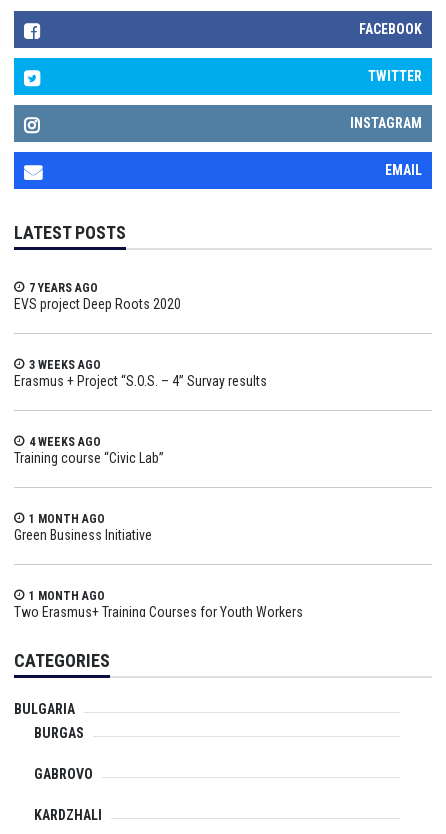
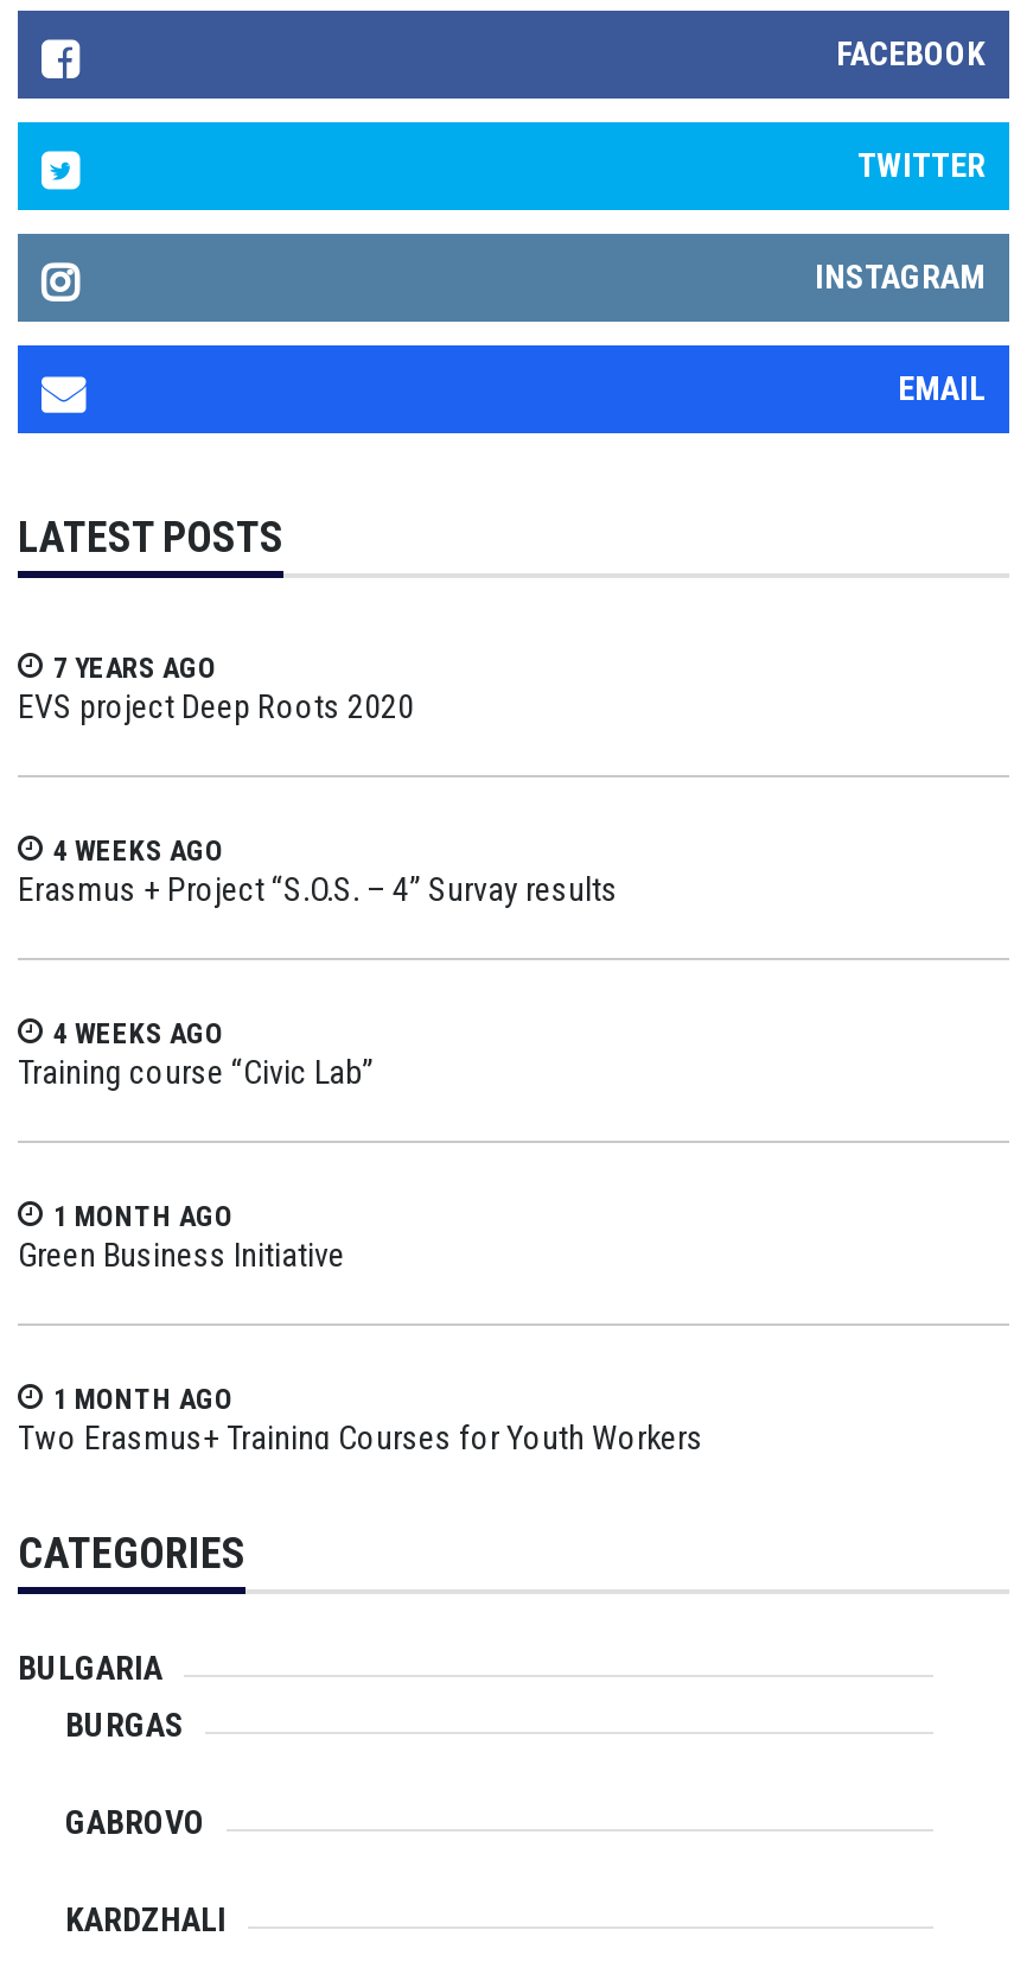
- 3 WEEKS AGO
+ 4 WEEKS AGO
